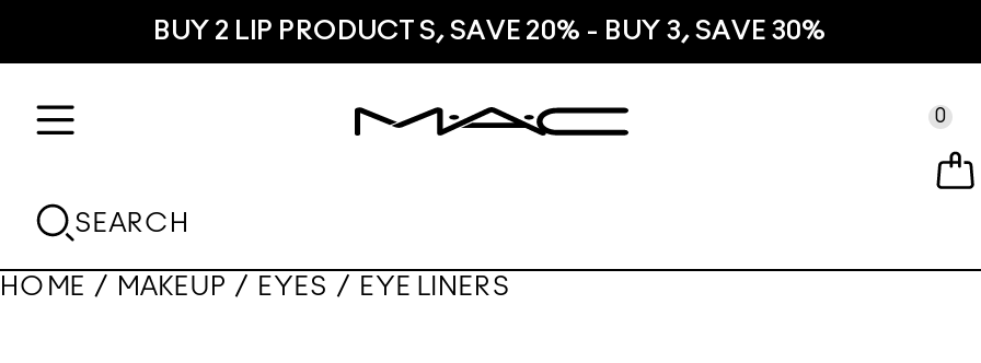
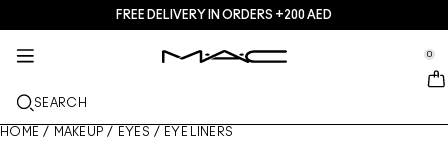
- BUY 2 LIP PRODUCTS, SAVE 20% - BUY 3, SAVE 30%
+ FREE DELIVERY IN ORDERS +200 AED
